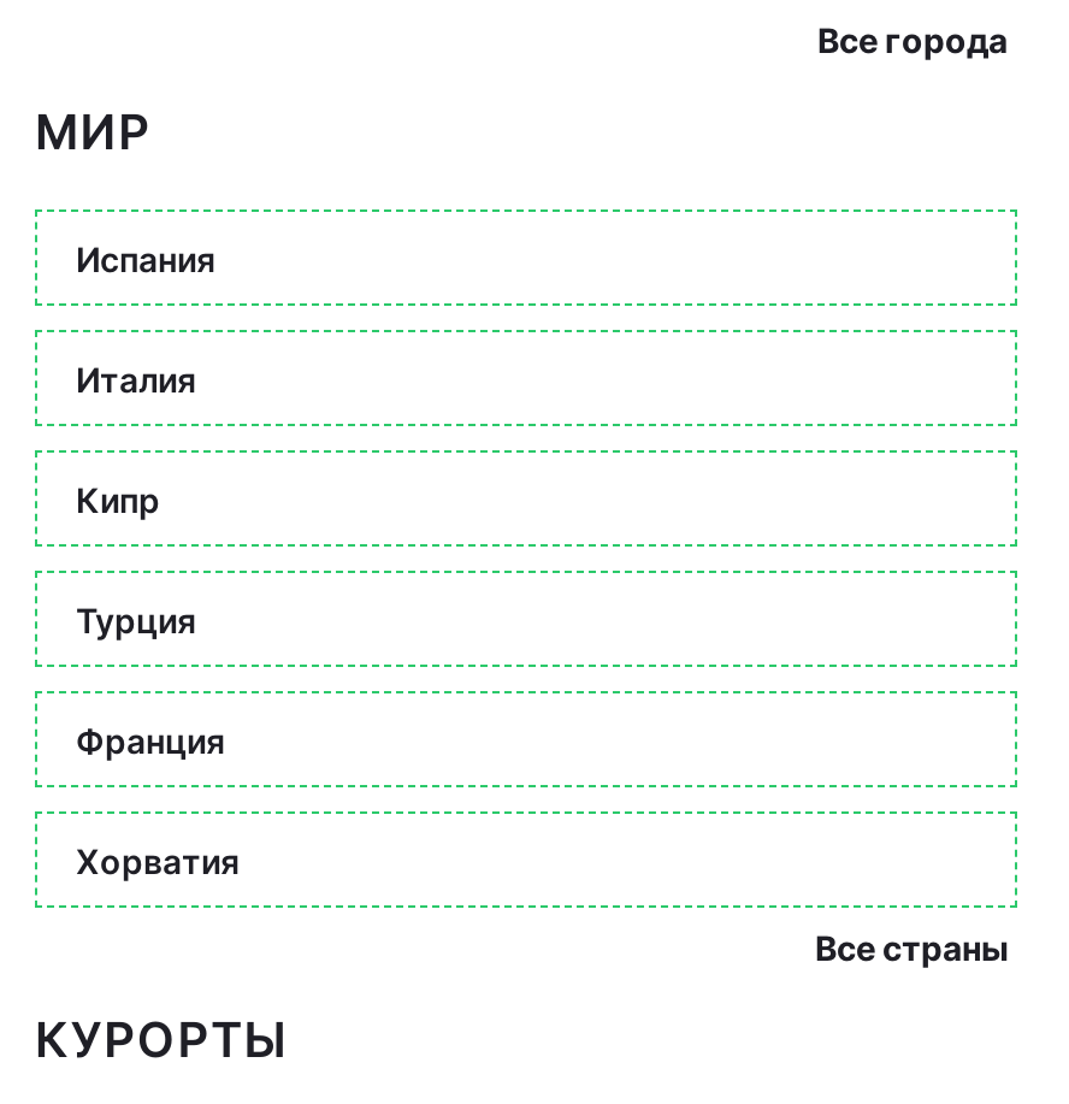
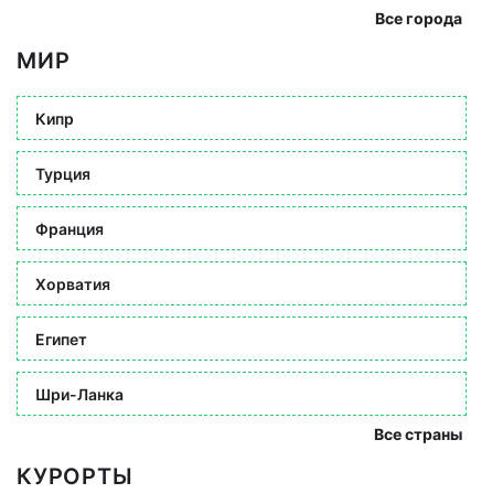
- Испания
- Италия

moved up: Кипр | Турция | Франция | Хорватия

+ Египет
+ Шри-Ланка
